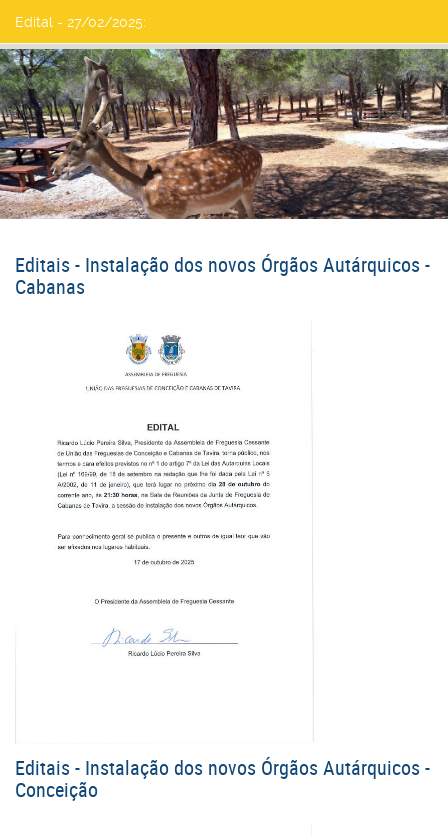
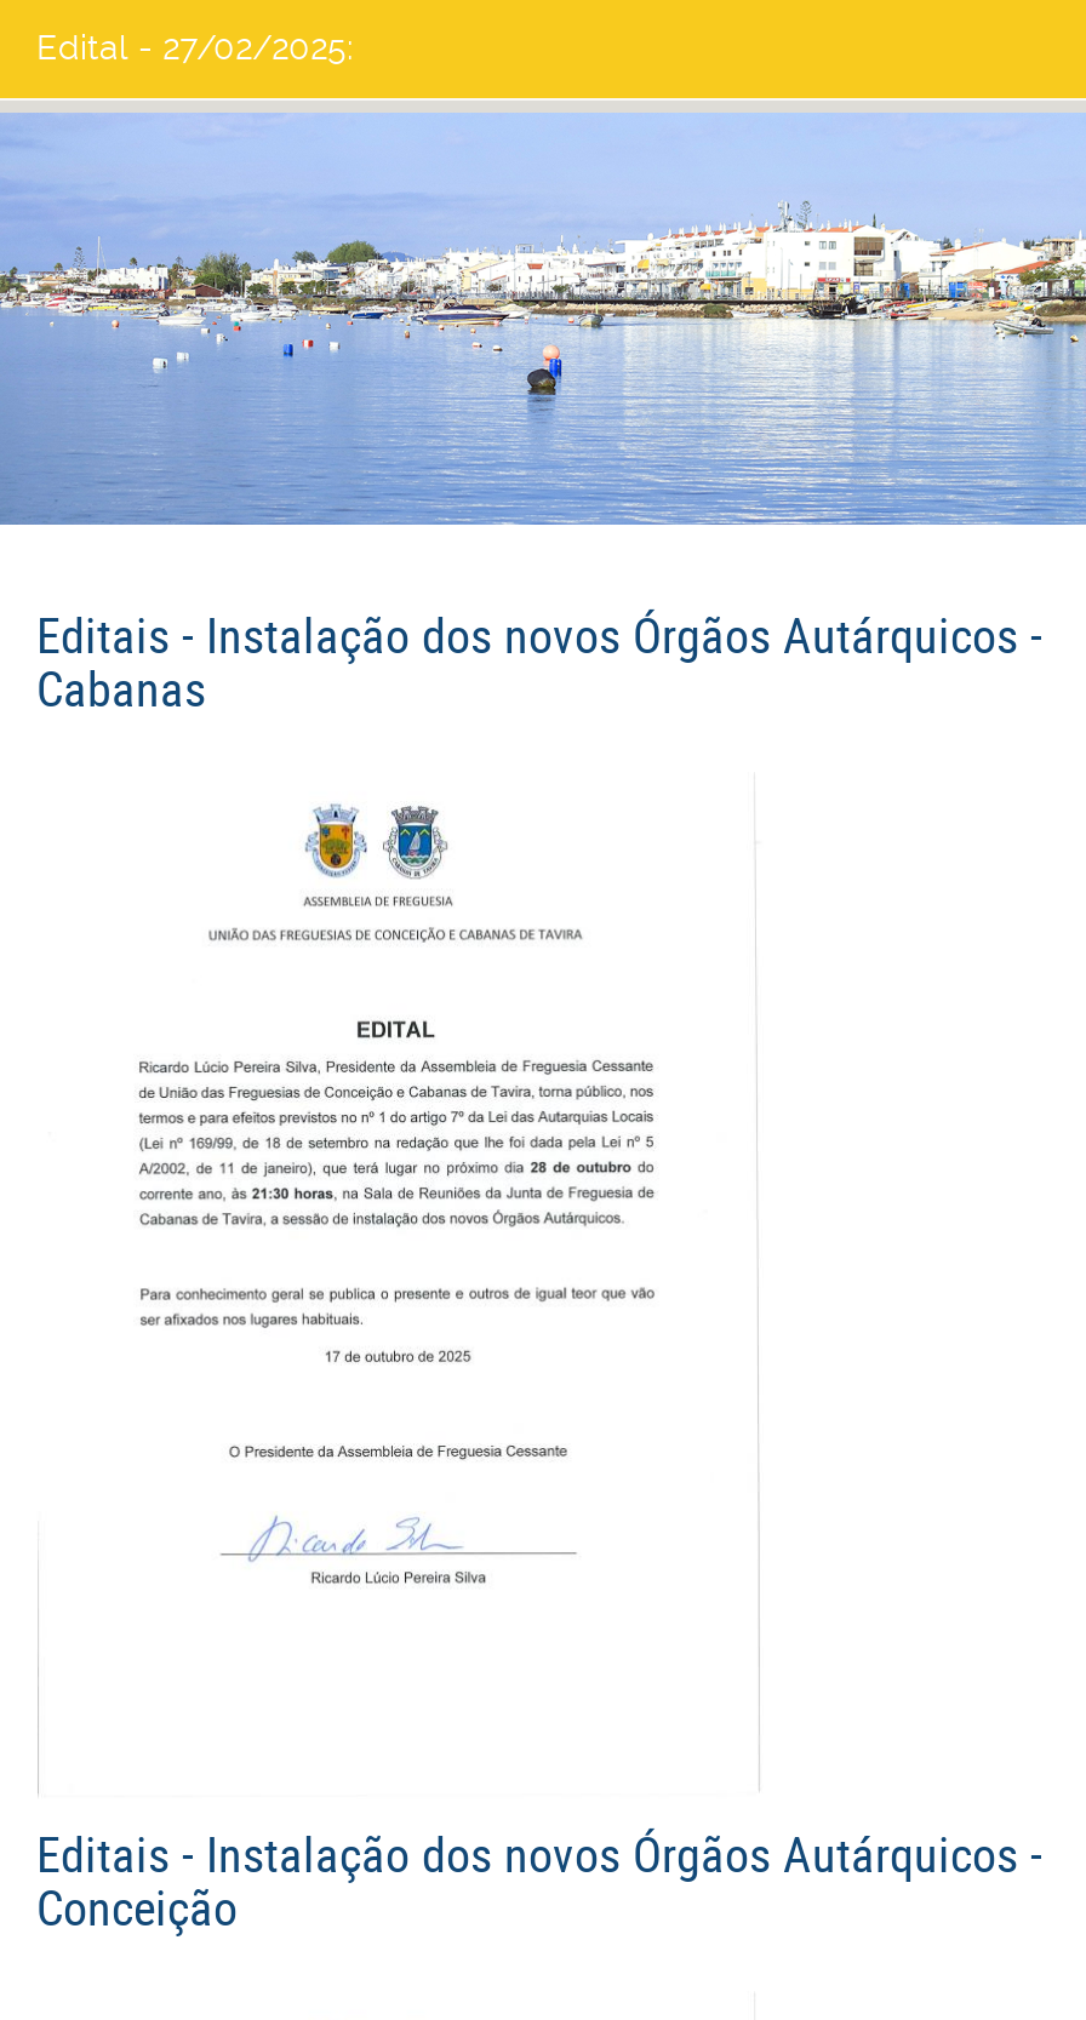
- [image]
+ [image]
